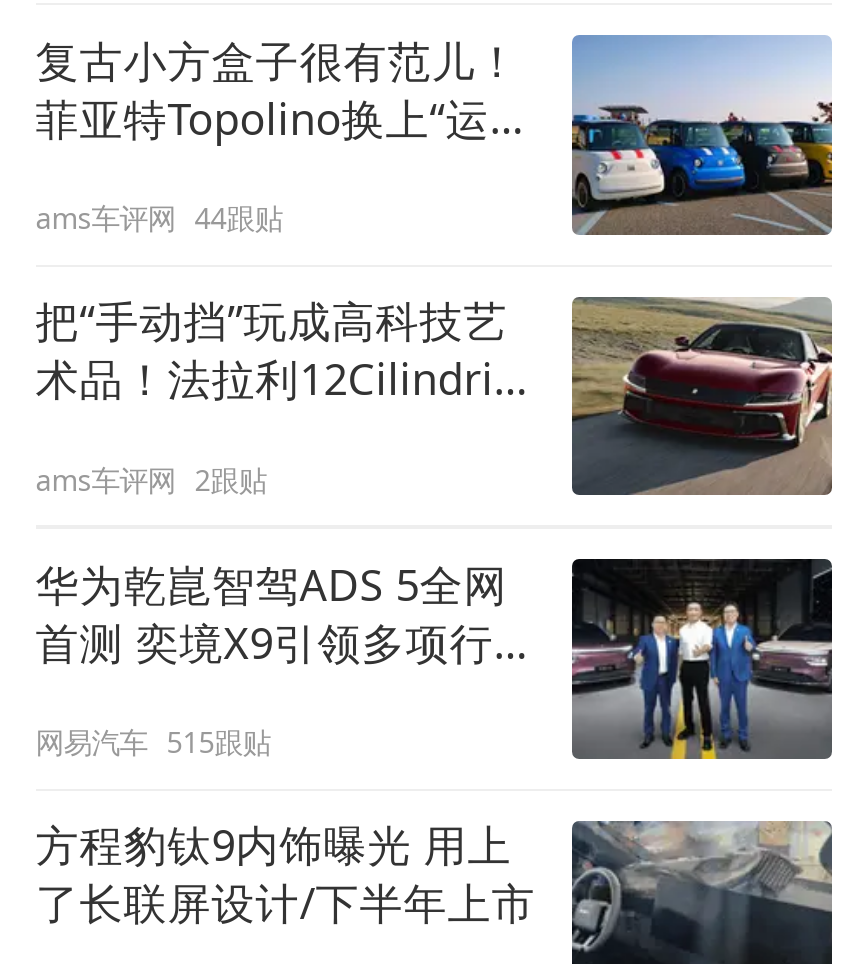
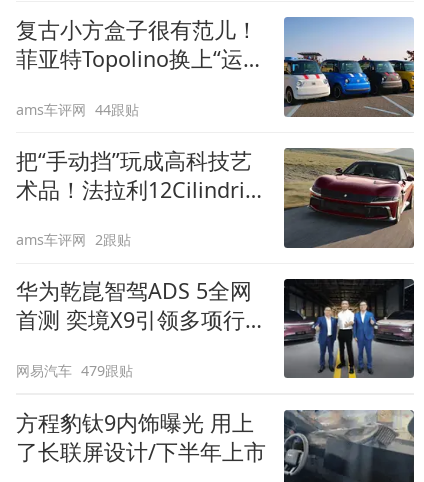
- 网易汽车 515跟贴
+ 网易汽车 479跟贴
